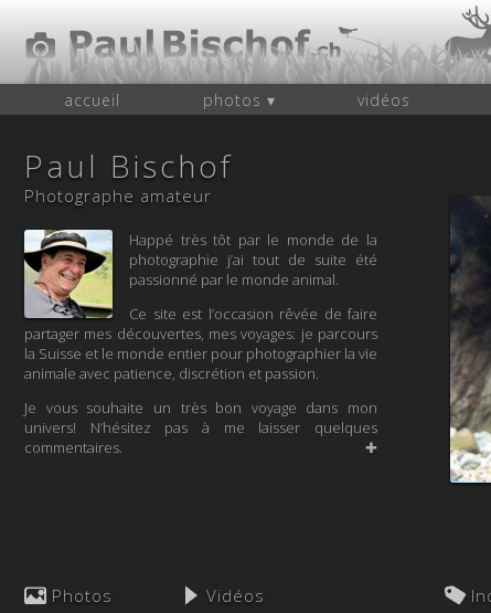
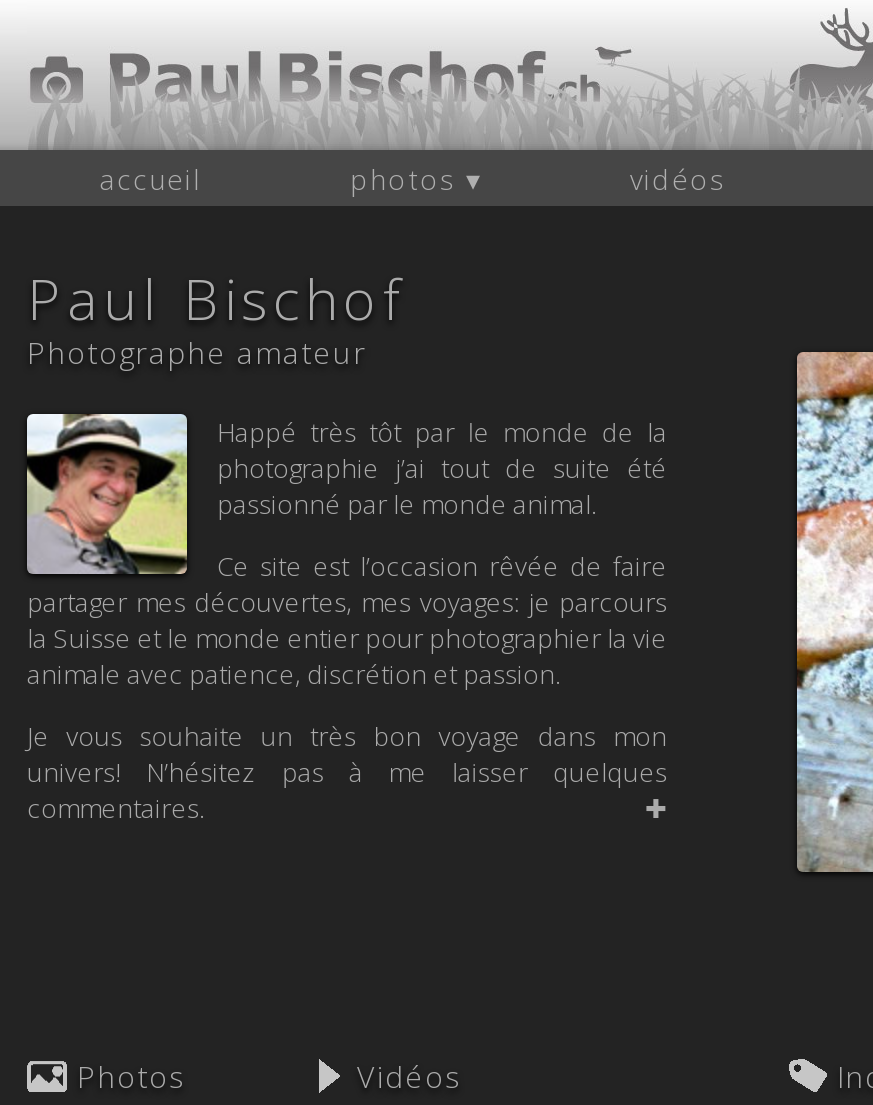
- [image]
+ [image]
